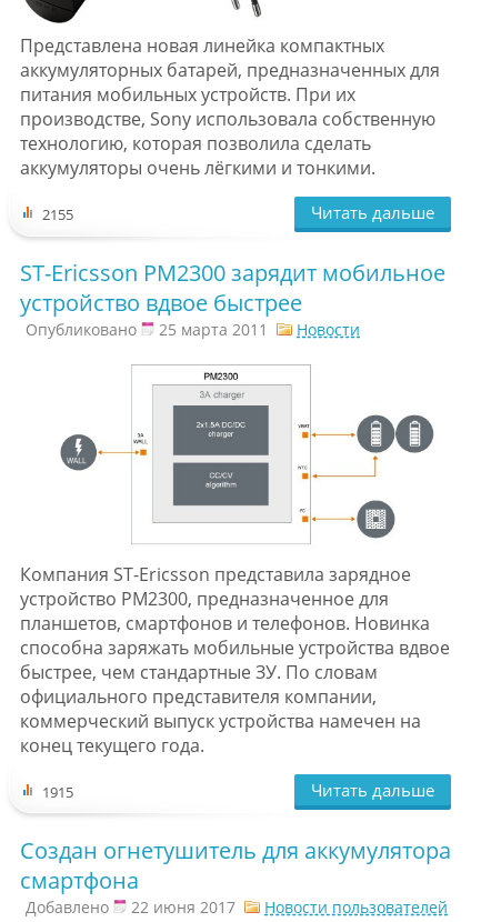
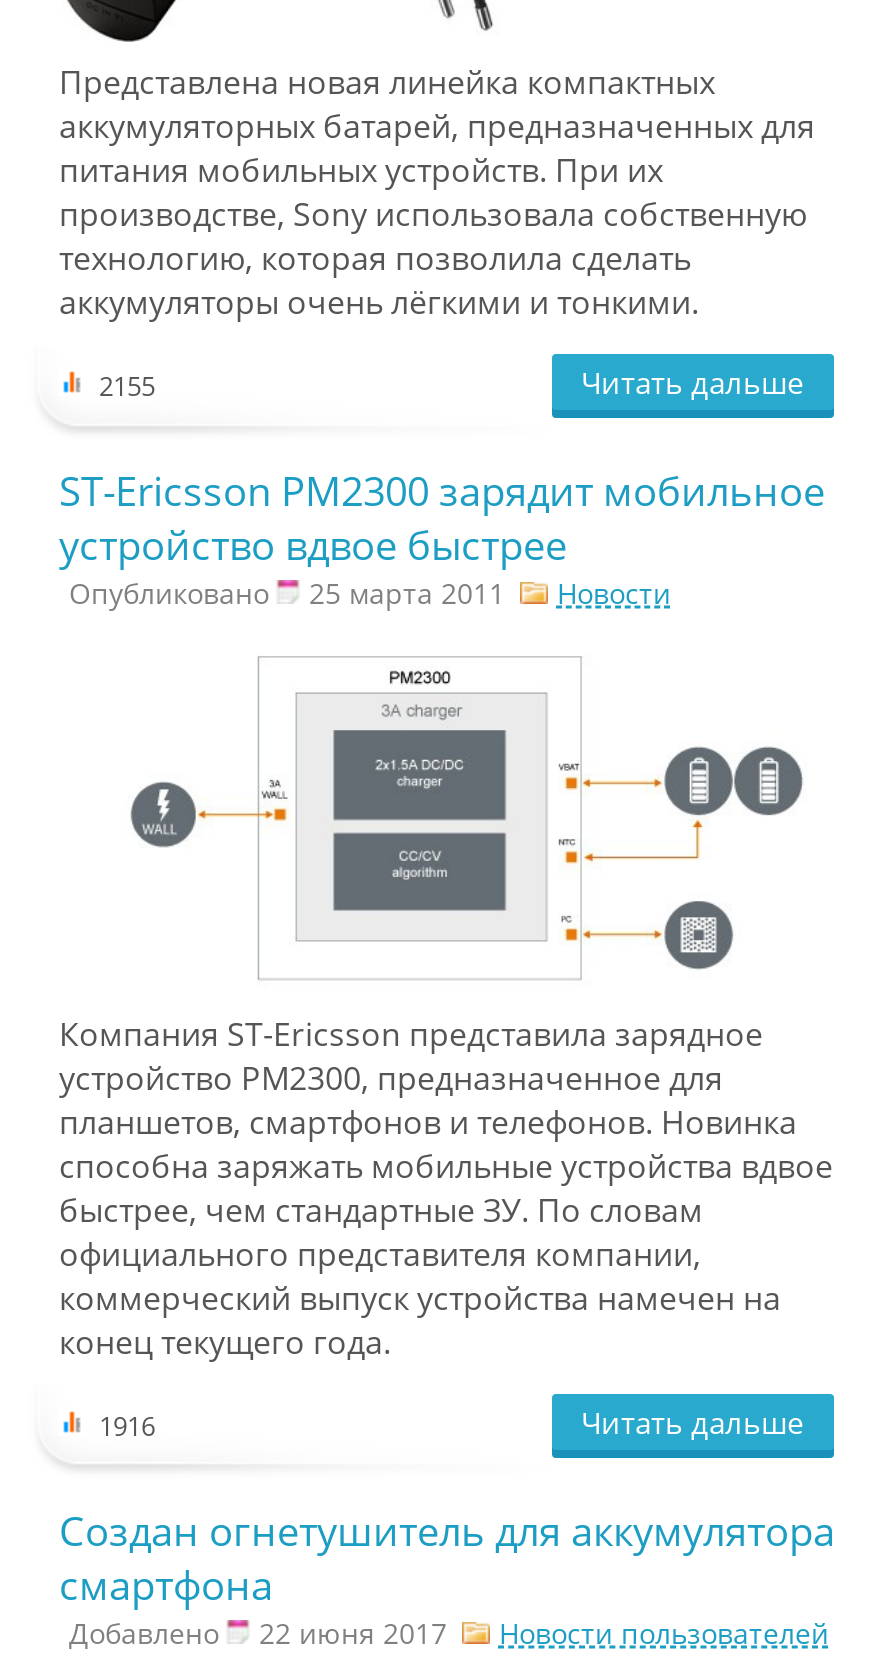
- 1915
+ 1916
